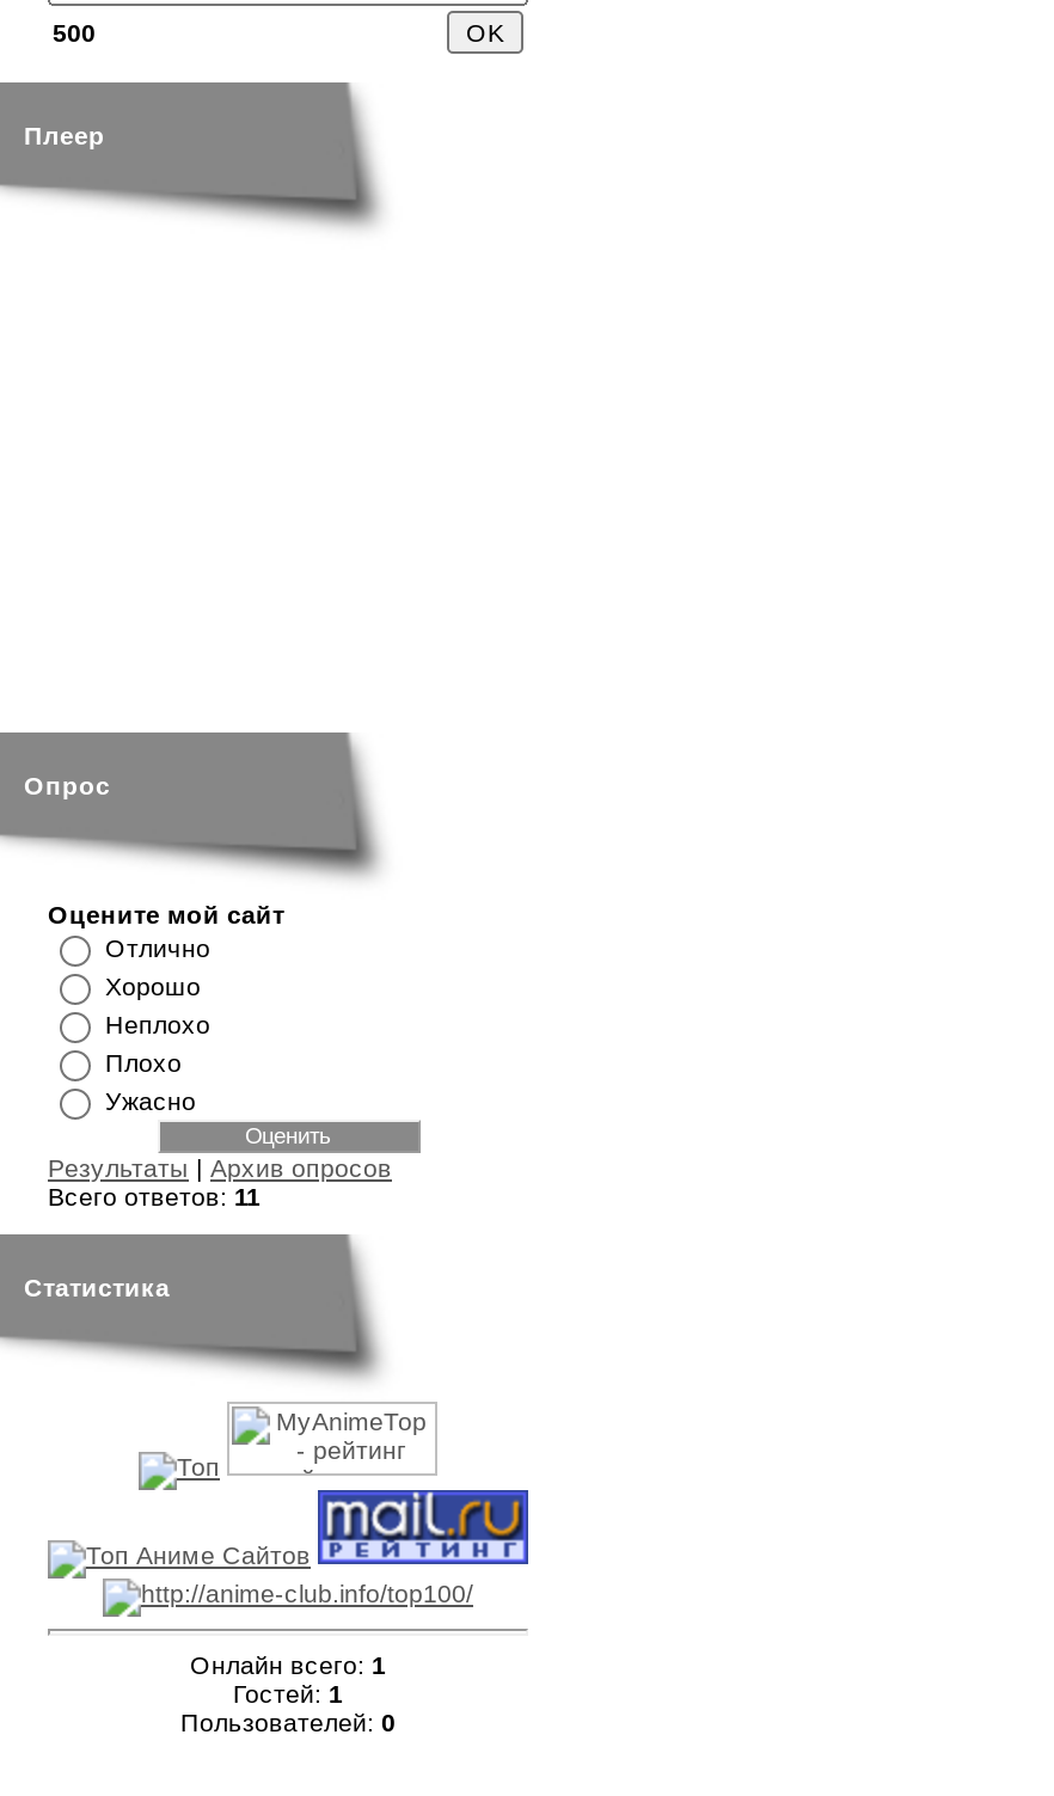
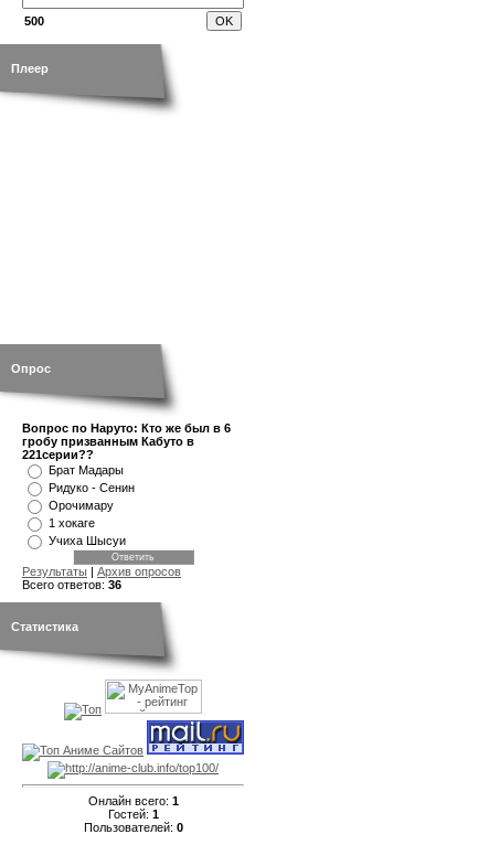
- Оцените мой сайт
- Отлично
- Хорошо
- Неплохо
- Плохо
- Ужасно
+ Вопрос по Наруто: Кто же был в 6
+ гробу призванным Кабуто в
+ 221серии??
+ Брат Мадары
+ Ридуко - Сенин
+ Орочимару
+ 1 хокаге
+ Учиха Шысуи

- Всего ответов:11
+ Всего ответов:36
